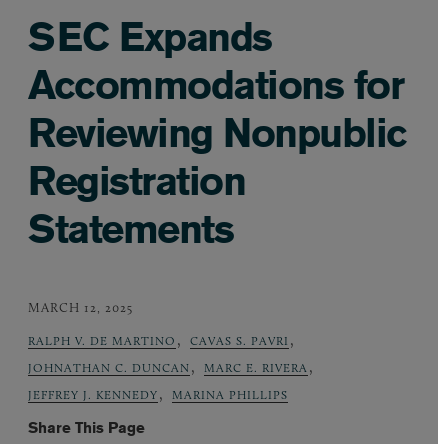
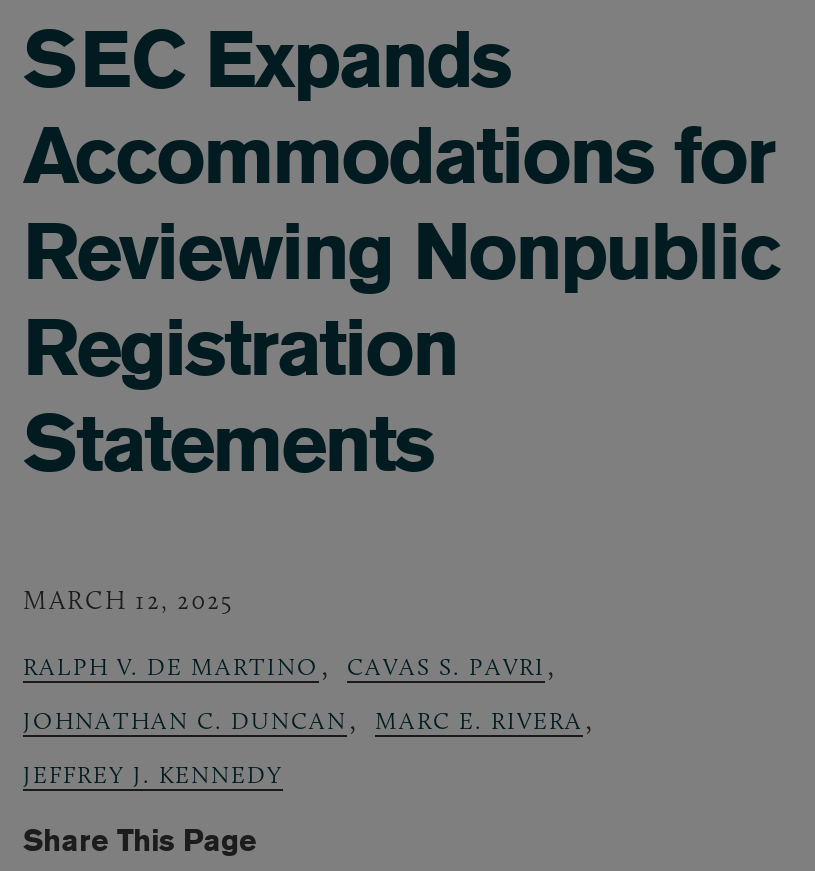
- JEFFREY J. KENNEDY, MARINA PHILLIPS
+ JEFFREY J. KENNEDY
